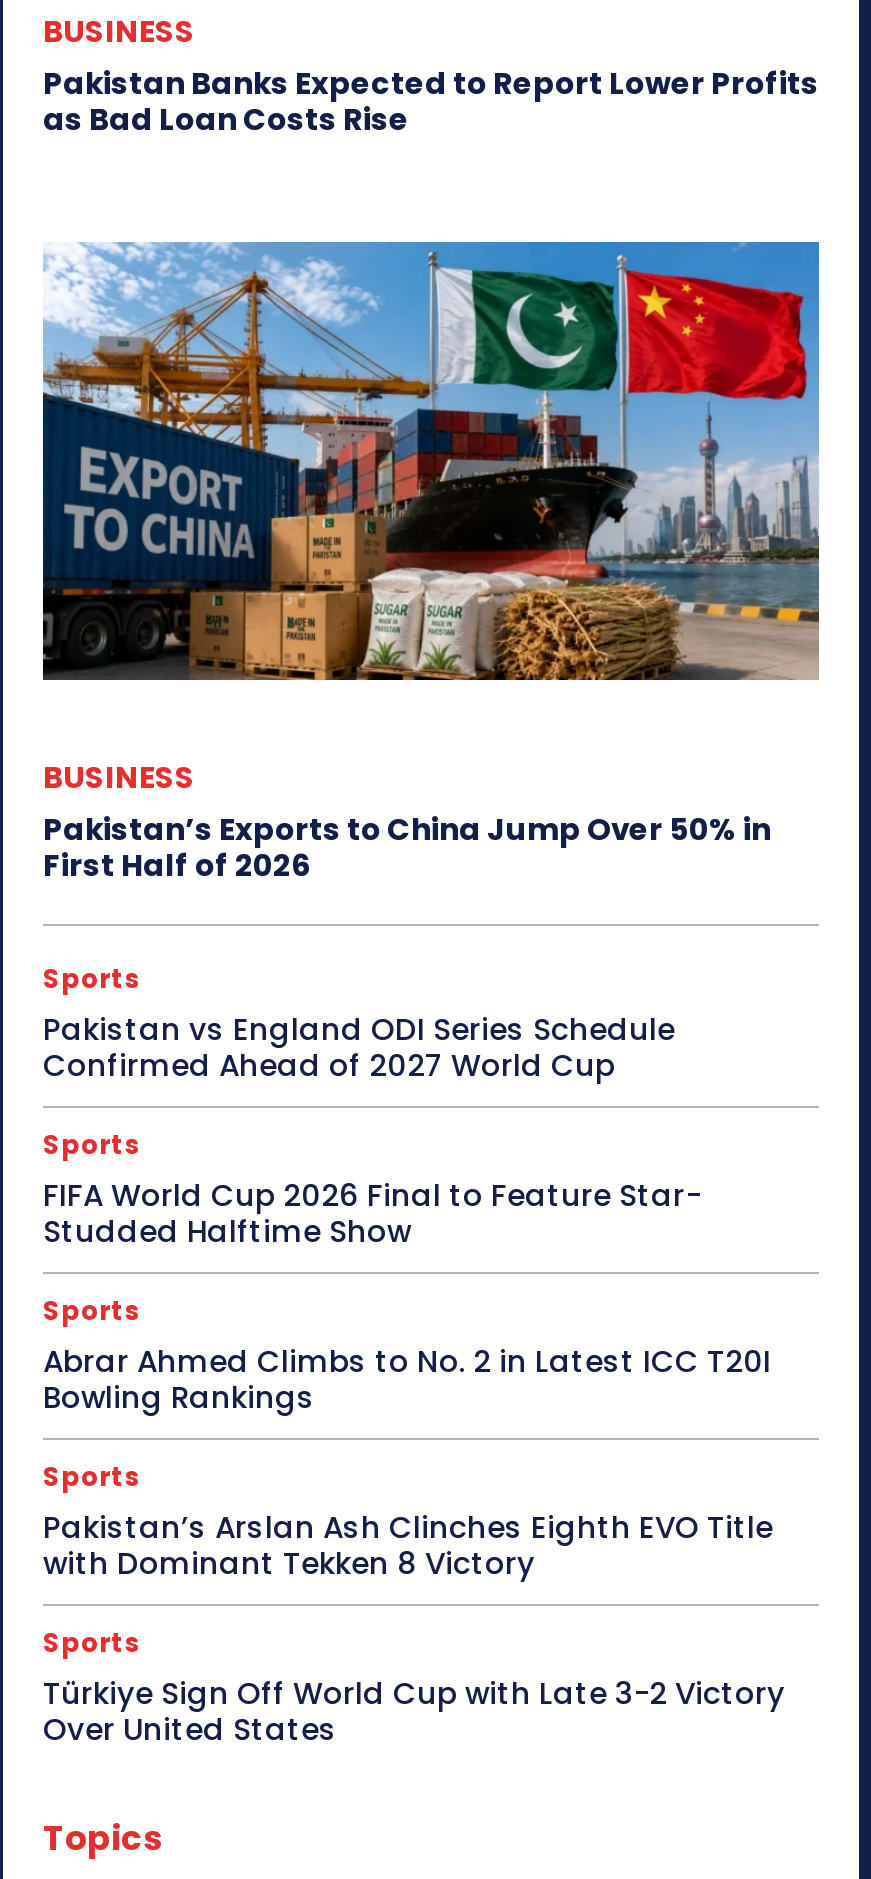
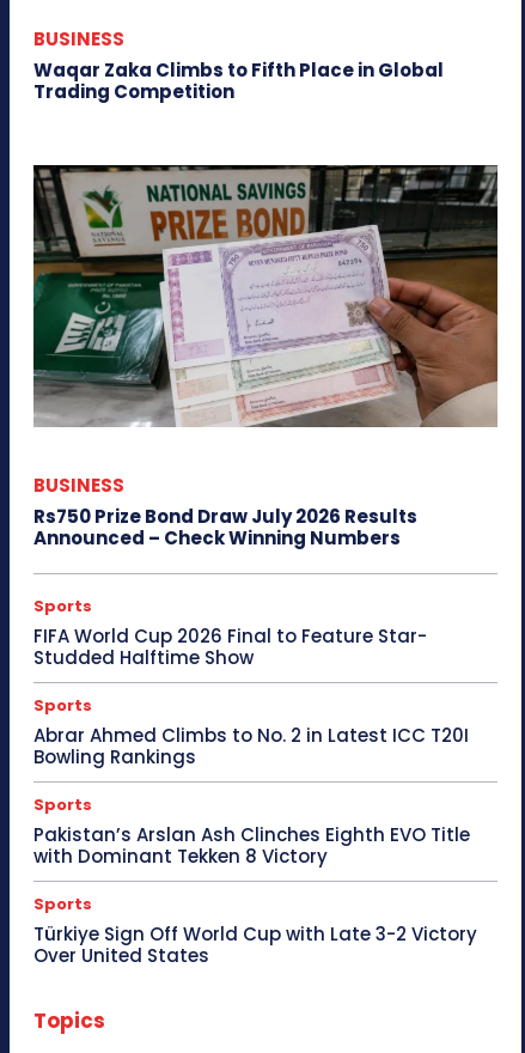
- Pakistan Banks Expected to Report Lower Profits
- as Bad Loan Costs Rise
+ Waqar Zaka Climbs to Fifth Place in Global
+ Trading Competition

- [image]
+ [image]

- Pakistan’s Exports to China Jump Over 50% in
- First Half of 2026
- Sports
- Pakistan vs England ODI Series Schedule
- Confirmed Ahead of 2027 World Cup
+ Rs750 Prize Bond Draw July 2026 Results
+ Announced – Check Winning Numbers
